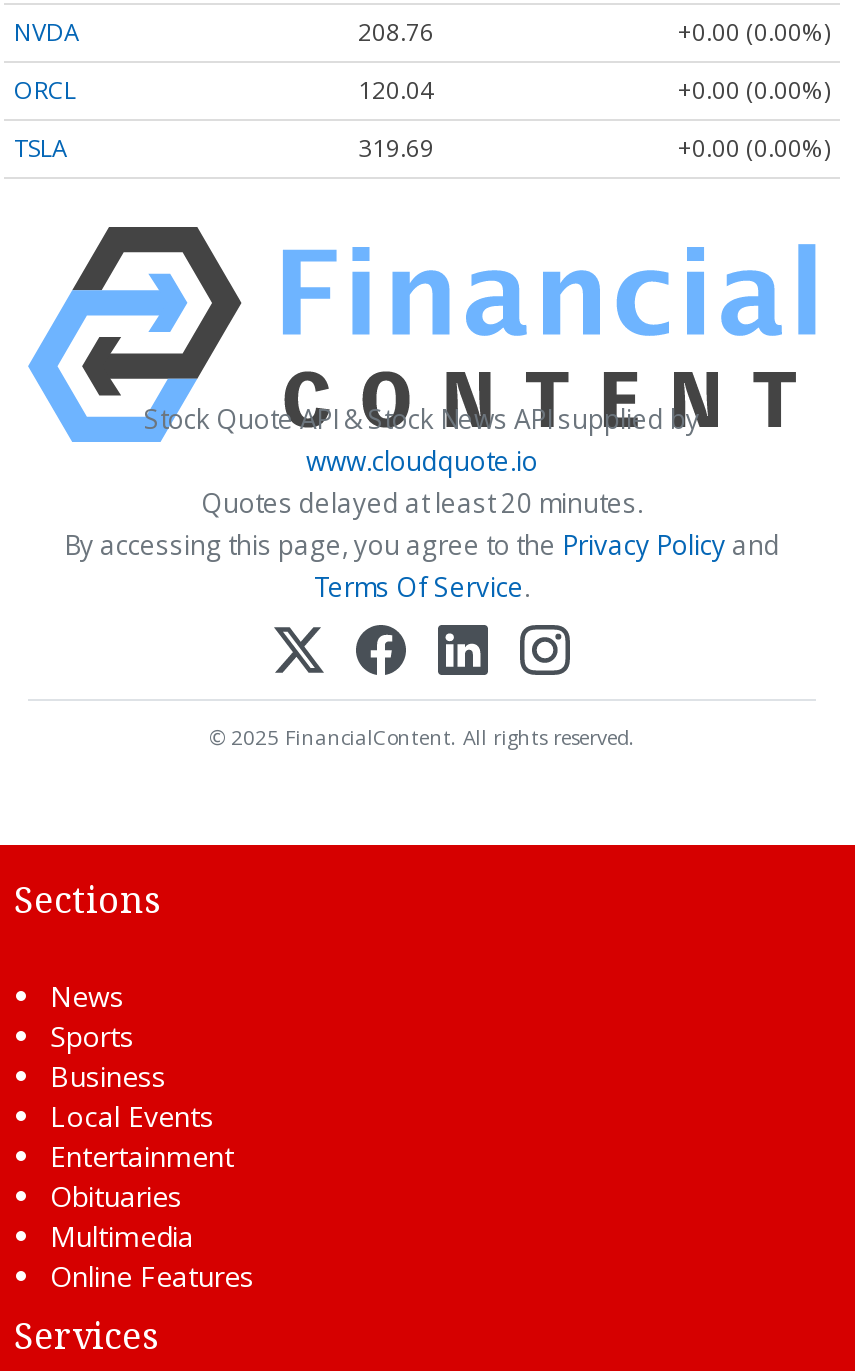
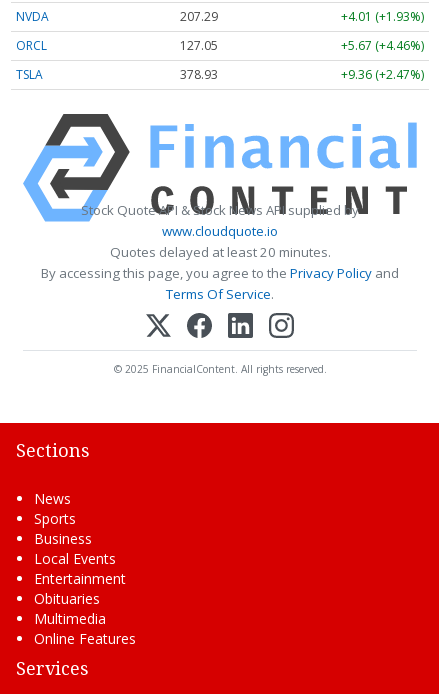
- 208.76
+ 207.29

- +0.00 (0.00%)
+ +4.01 (+1.93%)

- 120.04
+ 127.05

- +0.00 (0.00%)
+ +5.67 (+4.46%)

- 319.69
+ 378.93

- +0.00 (0.00%)
+ +9.36 (+2.47%)
